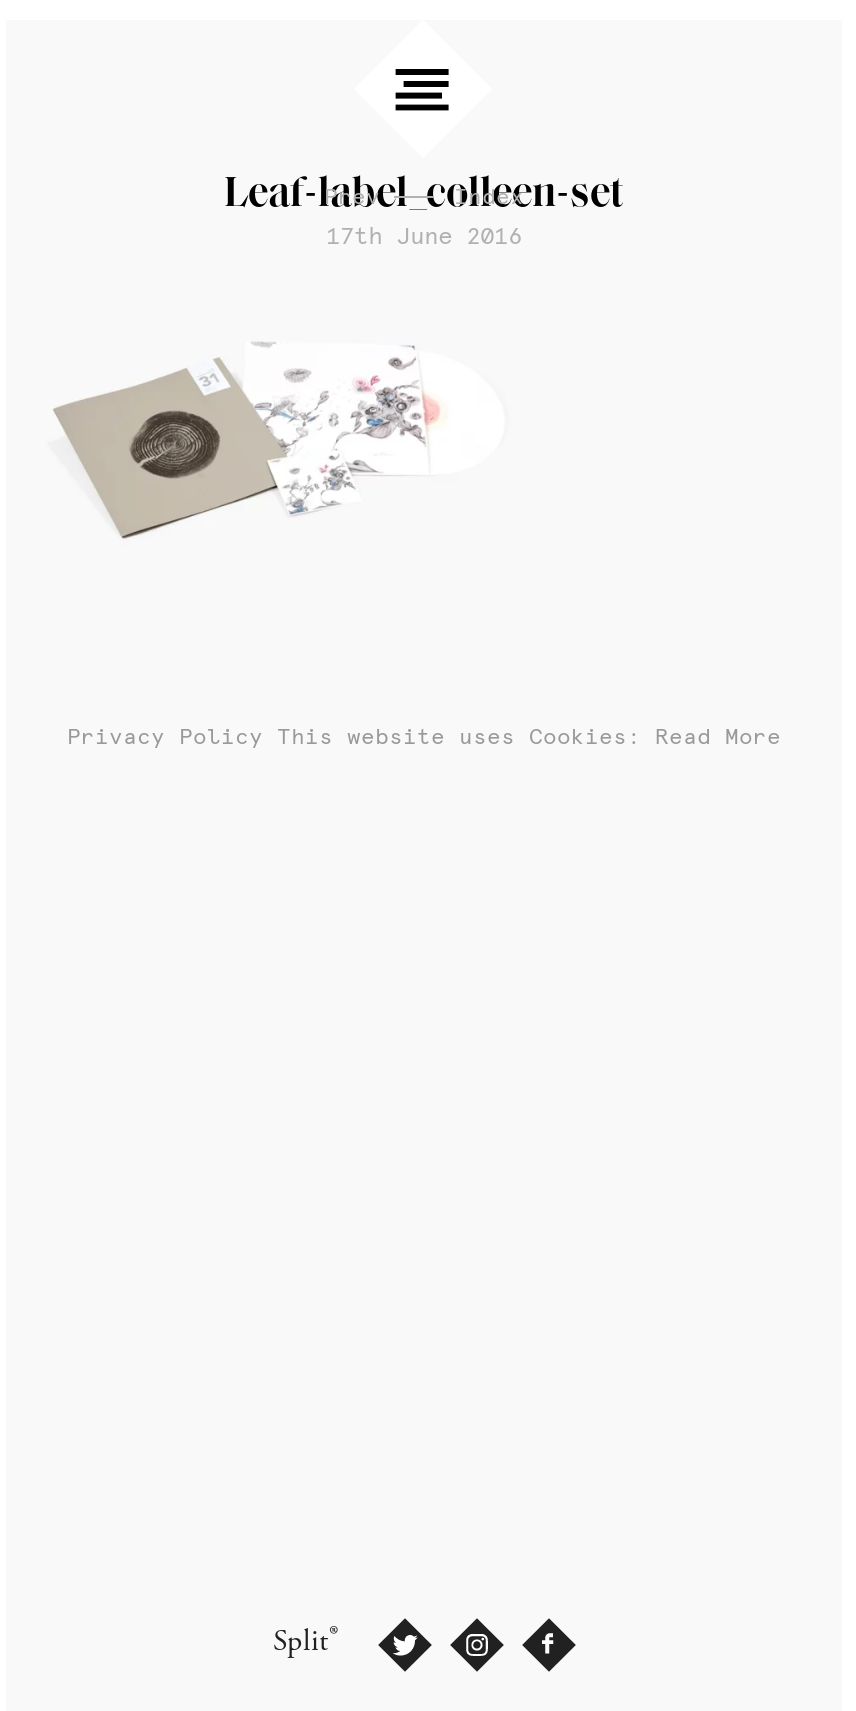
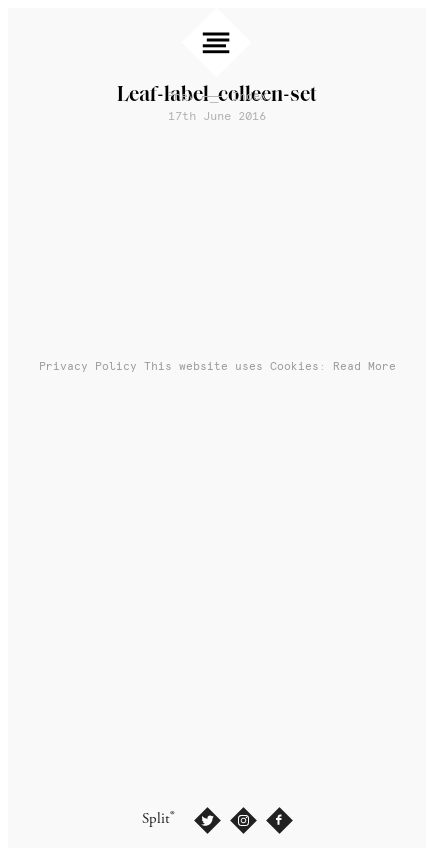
- [image]
